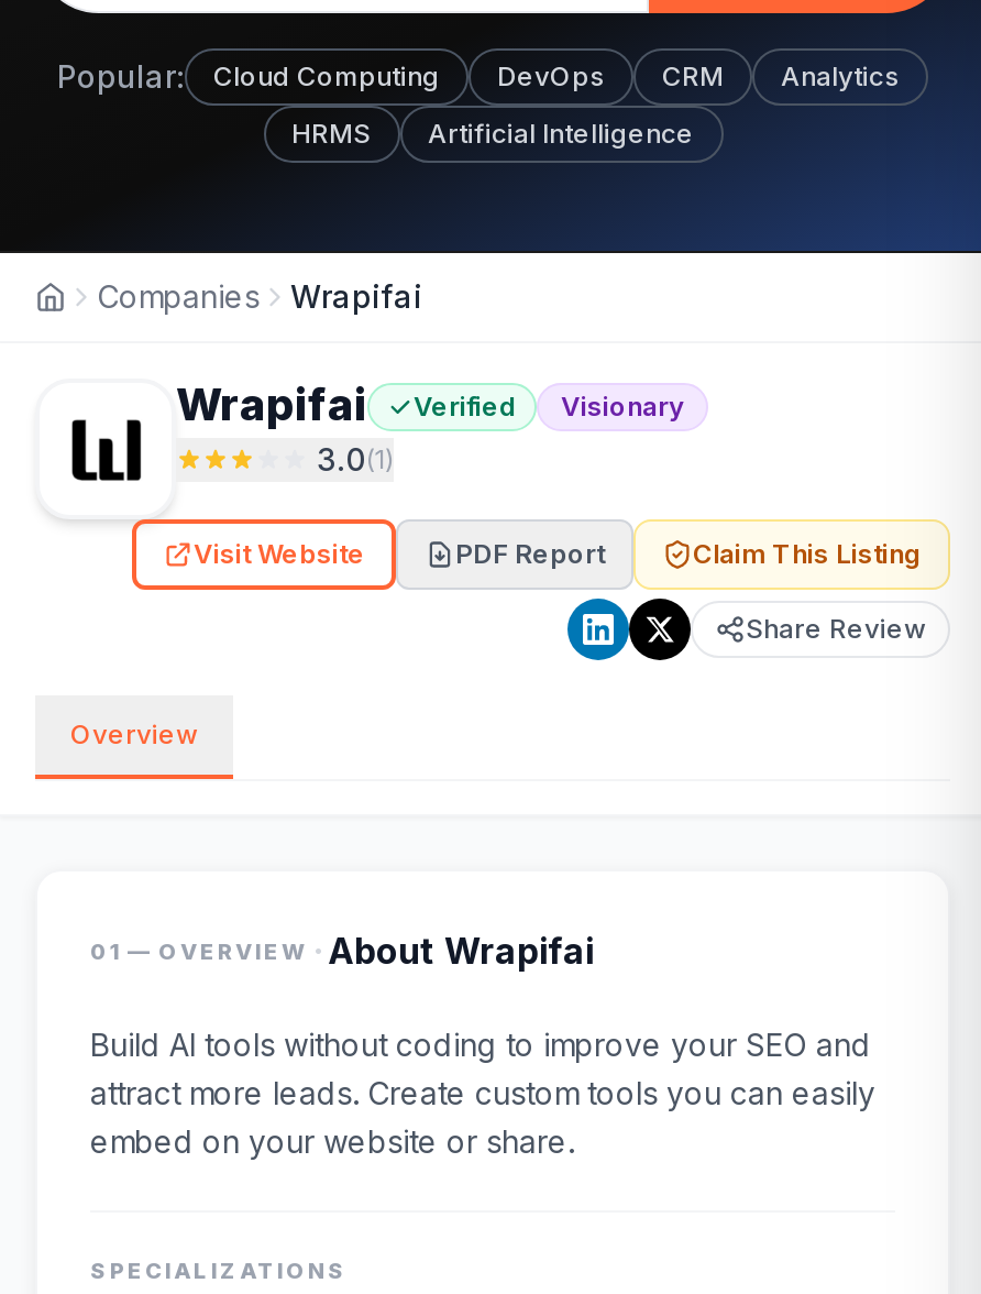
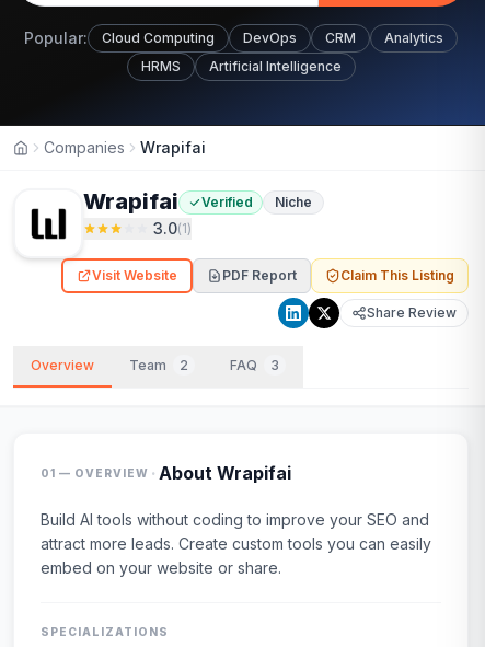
- Visionary
+ Niche

+ Team
+ 2
+ FAQ
+ 3
